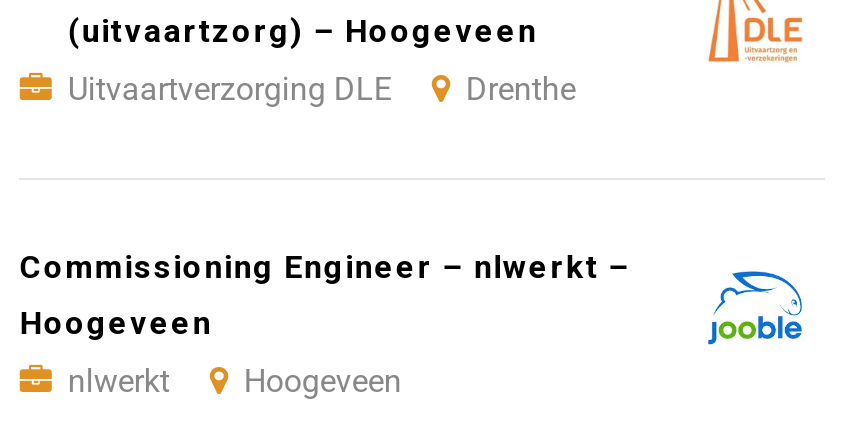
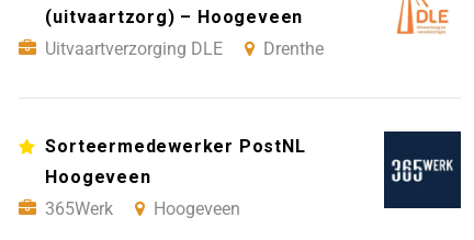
- Commissioning Engineer – nlwerkt –
+ Sorteermedewerker PostNL

- [image]
+ [image]

- nlwerkt
+ 365Werk
